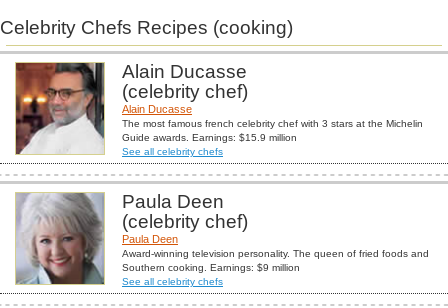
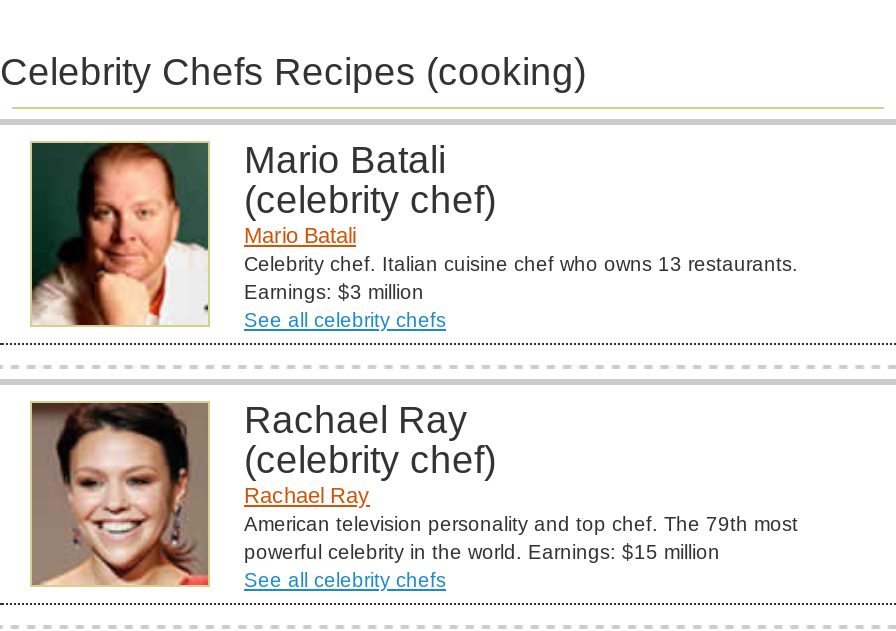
- [image]
- Alain Ducasse
+ [image]
+ Mario Batali

- Alain Ducasse
- The most famous french celebrity chef with 3 stars at the Michelin
- Guide awards. Earnings: $15.9 million
+ Mario Batali
+ Celebrity chef. Italian cuisine chef who owns 13 restaurants.
+ Earnings: $3 million

- [image]
- Paula Deen
+ [image]
+ Rachael Ray

- Paula Deen
- Award-winning television personality. The queen of fried foods and
- Southern cooking. Earnings: $9 million
+ Rachael Ray
+ American television personality and top chef. The 79th most
+ powerful celebrity in the world. Earnings: $15 million
